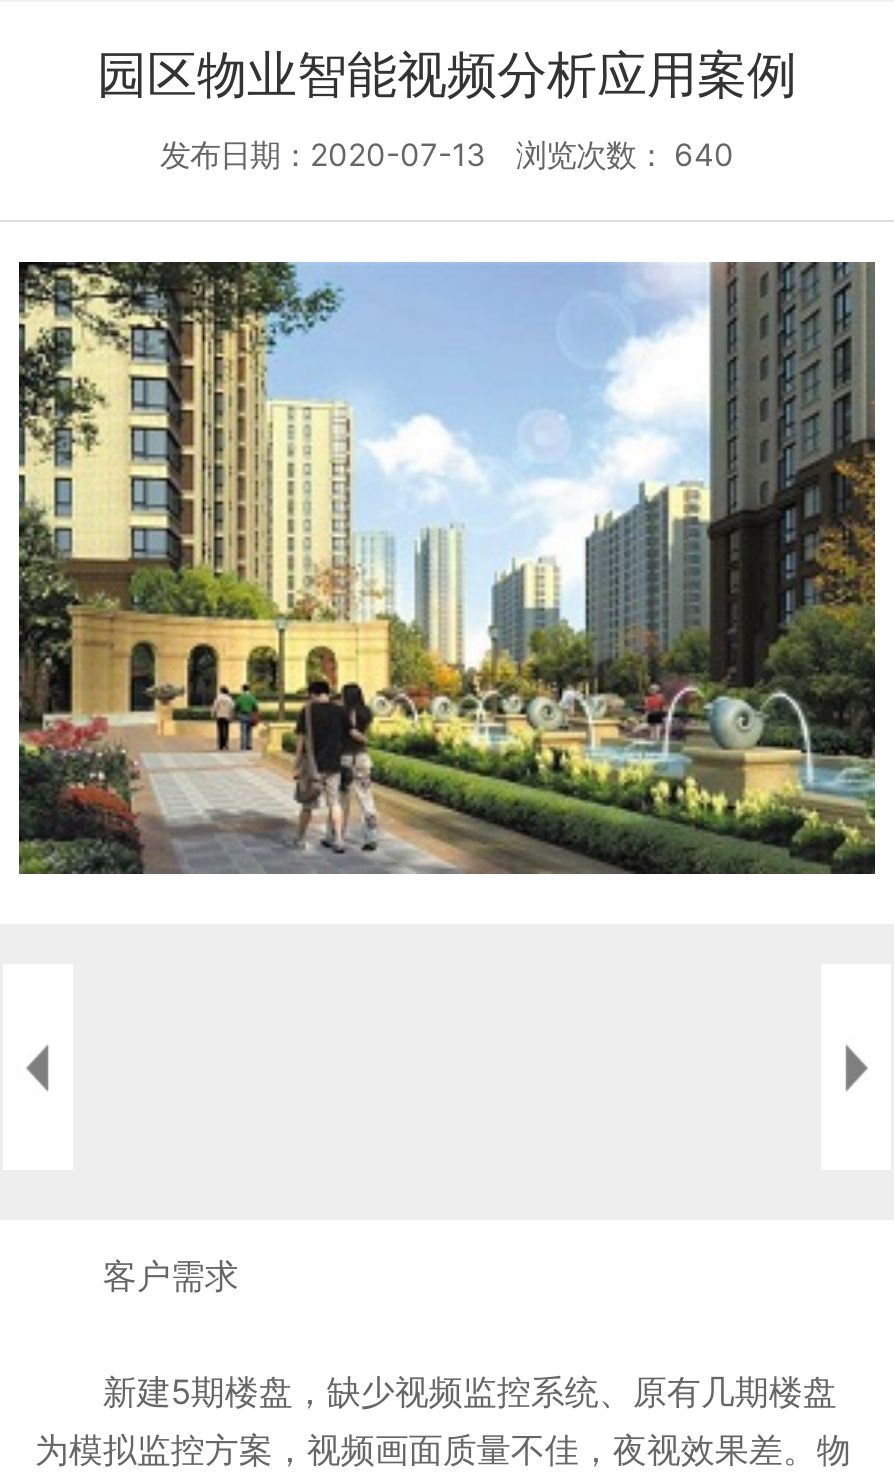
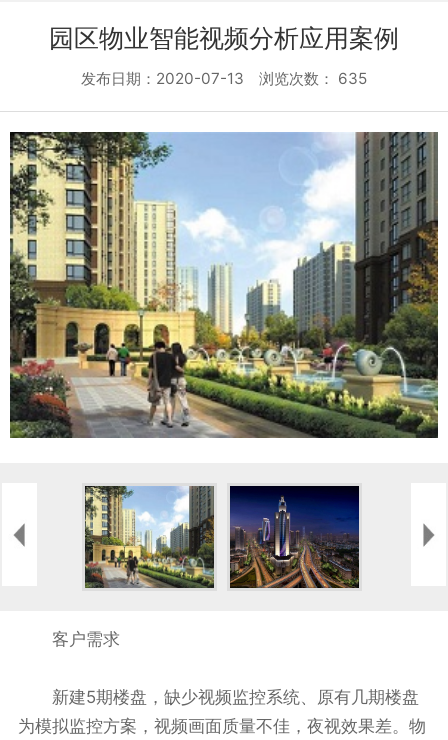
+ [image]

+ [image]

- 发布日期：2020-07-13 浏览次数：640
+ 发布日期：2020-07-13 浏览次数：635
